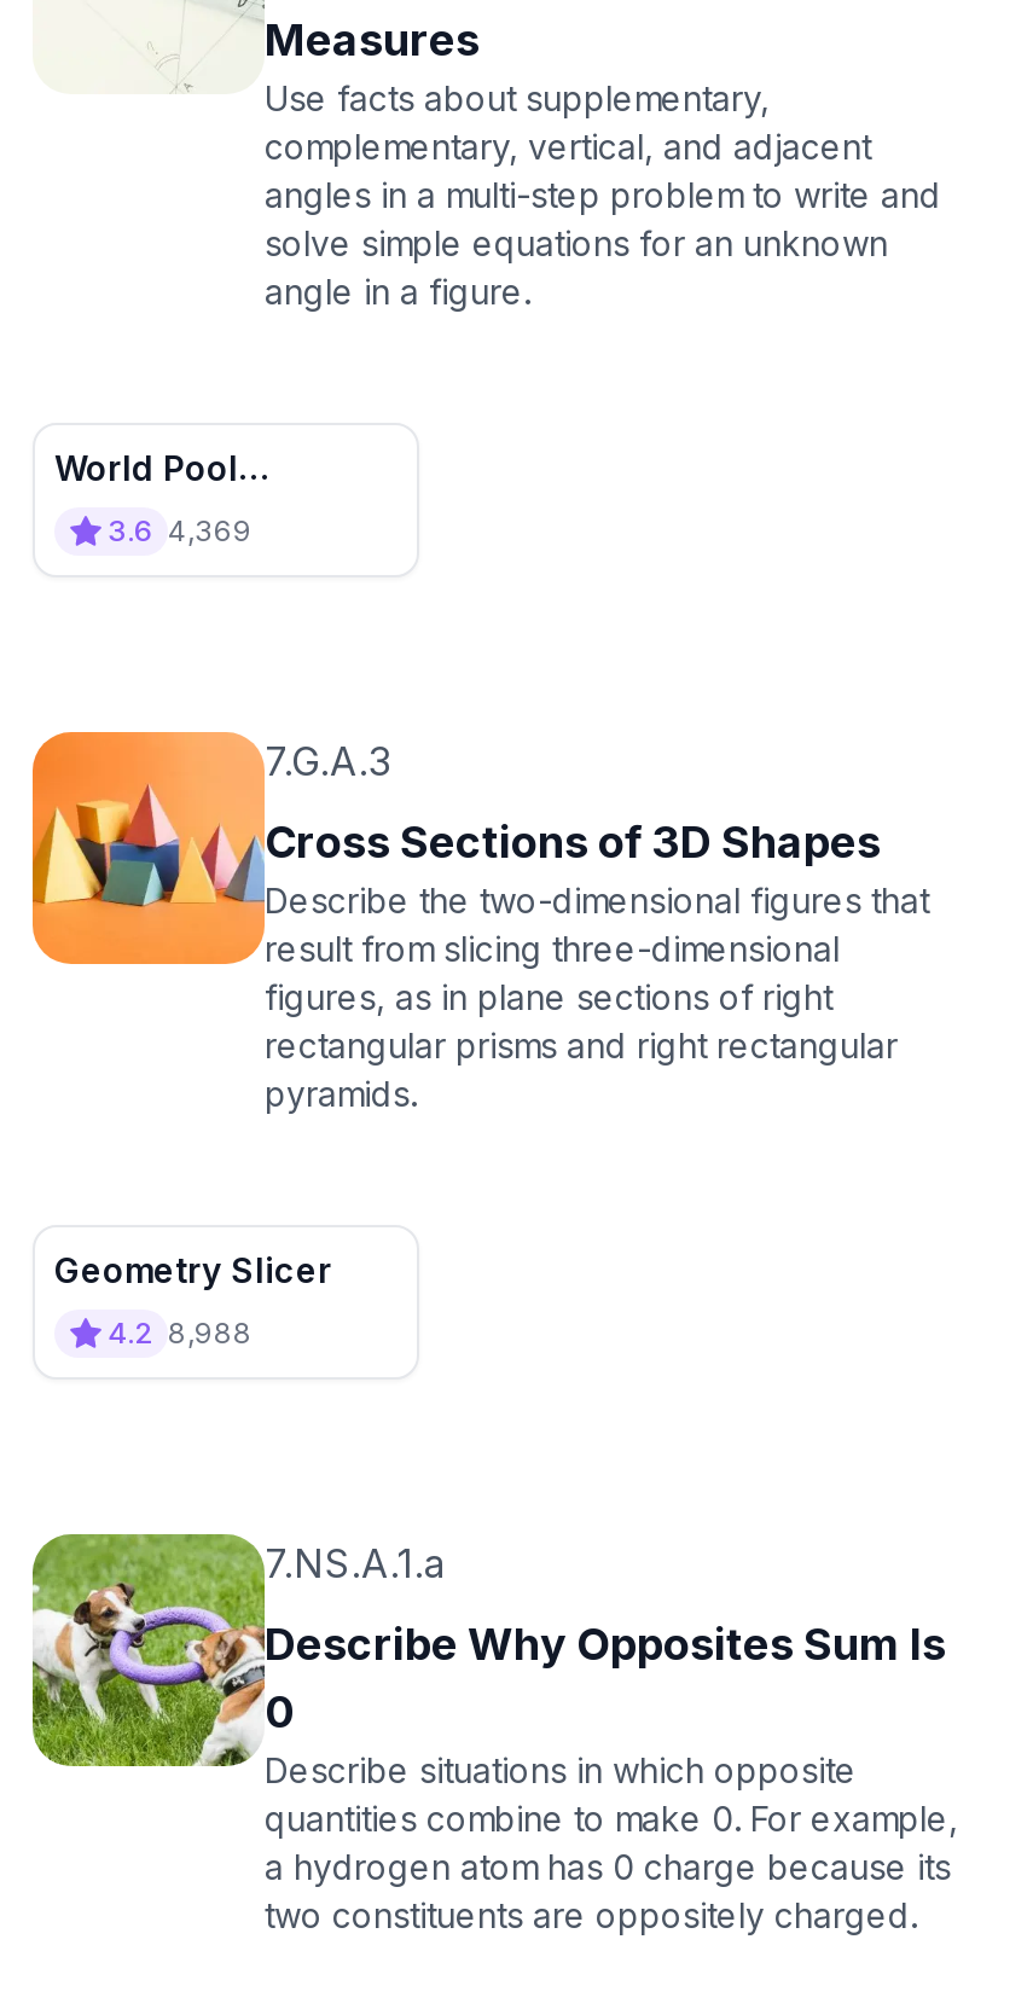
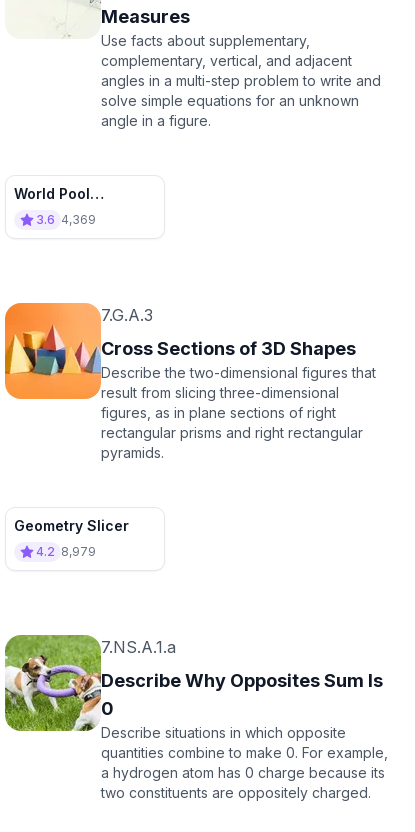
- 4.2 8,988
+ 4.2 8,979
